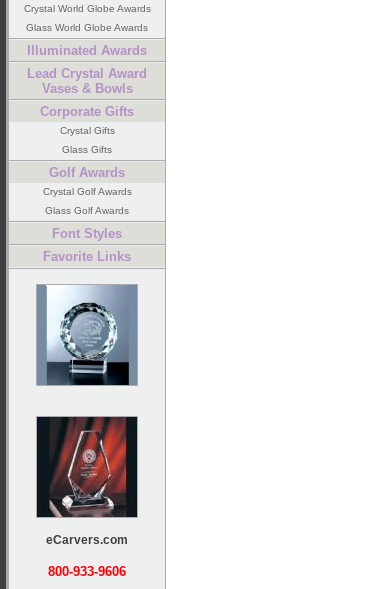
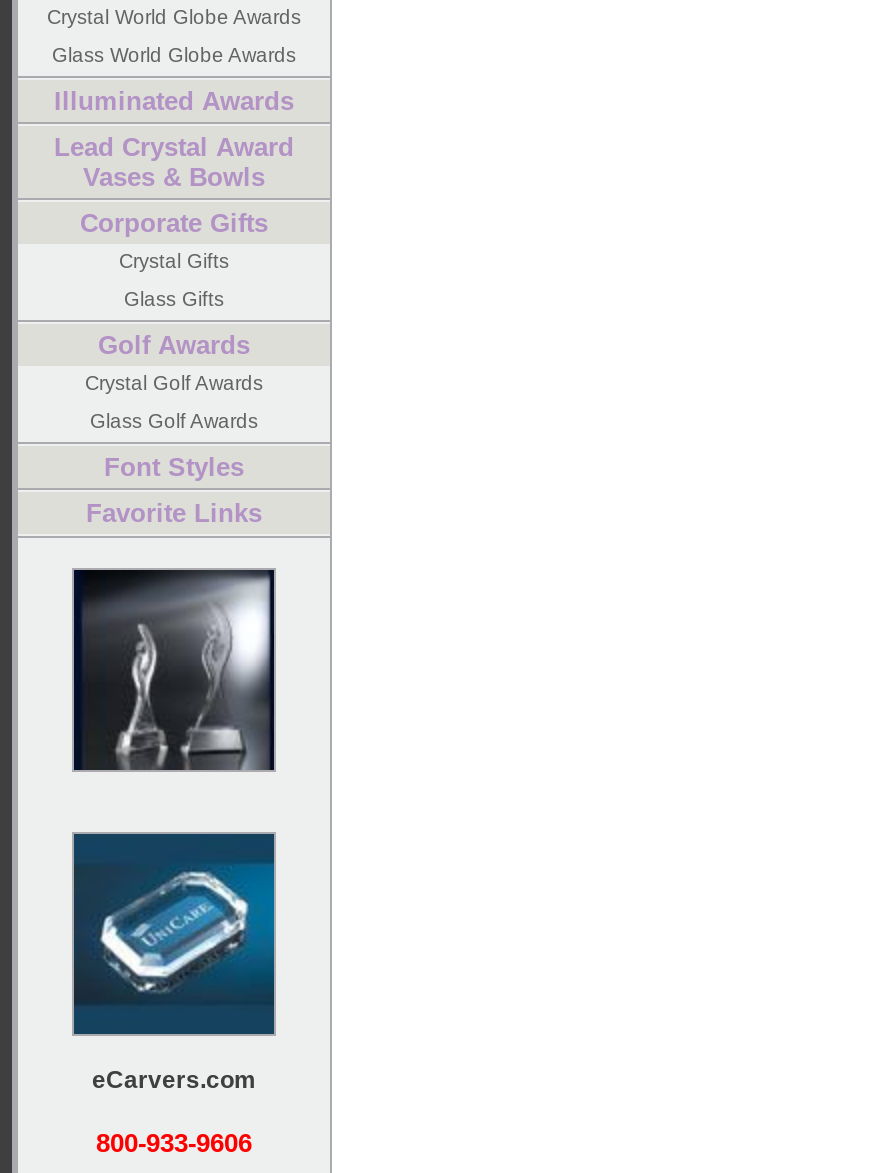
- [image]
+ [image]

- [image]
+ [image]
